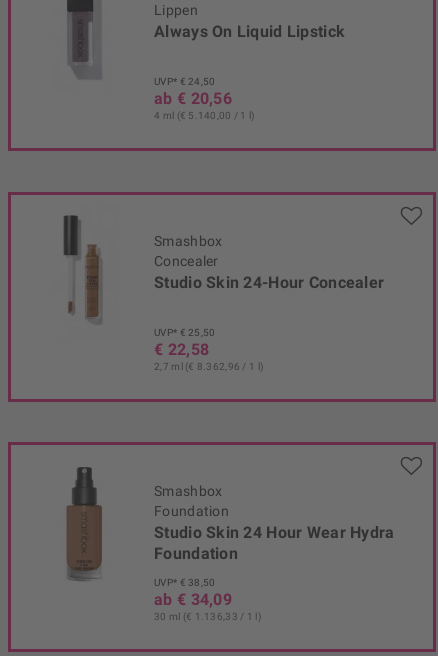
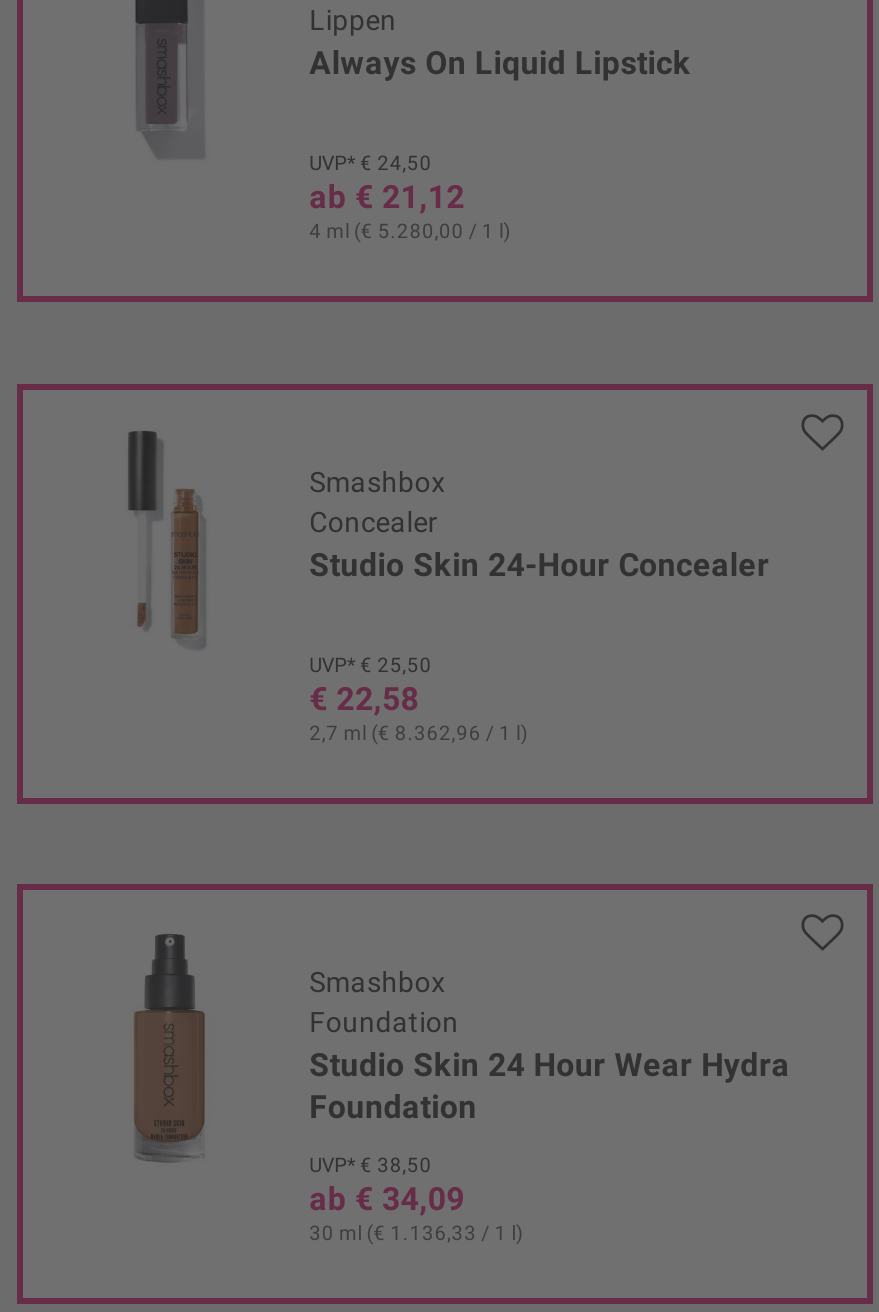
- ab € 20,56
+ ab € 21,12

- 4 ml (€ 5.140,00 / 1 l)
+ 4 ml (€ 5.280,00 / 1 l)
